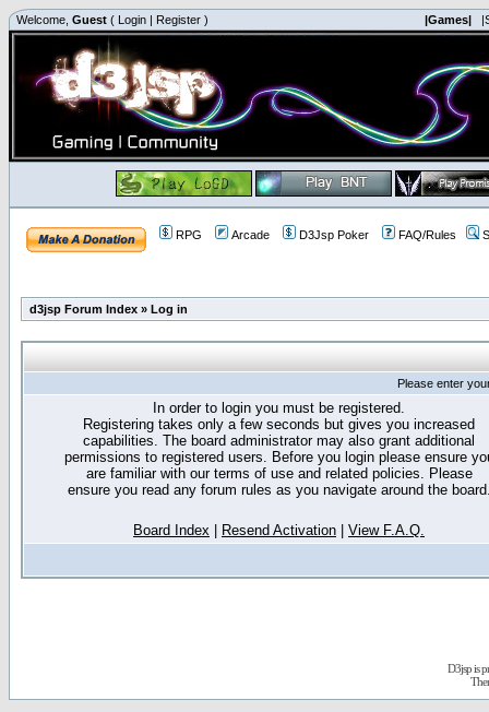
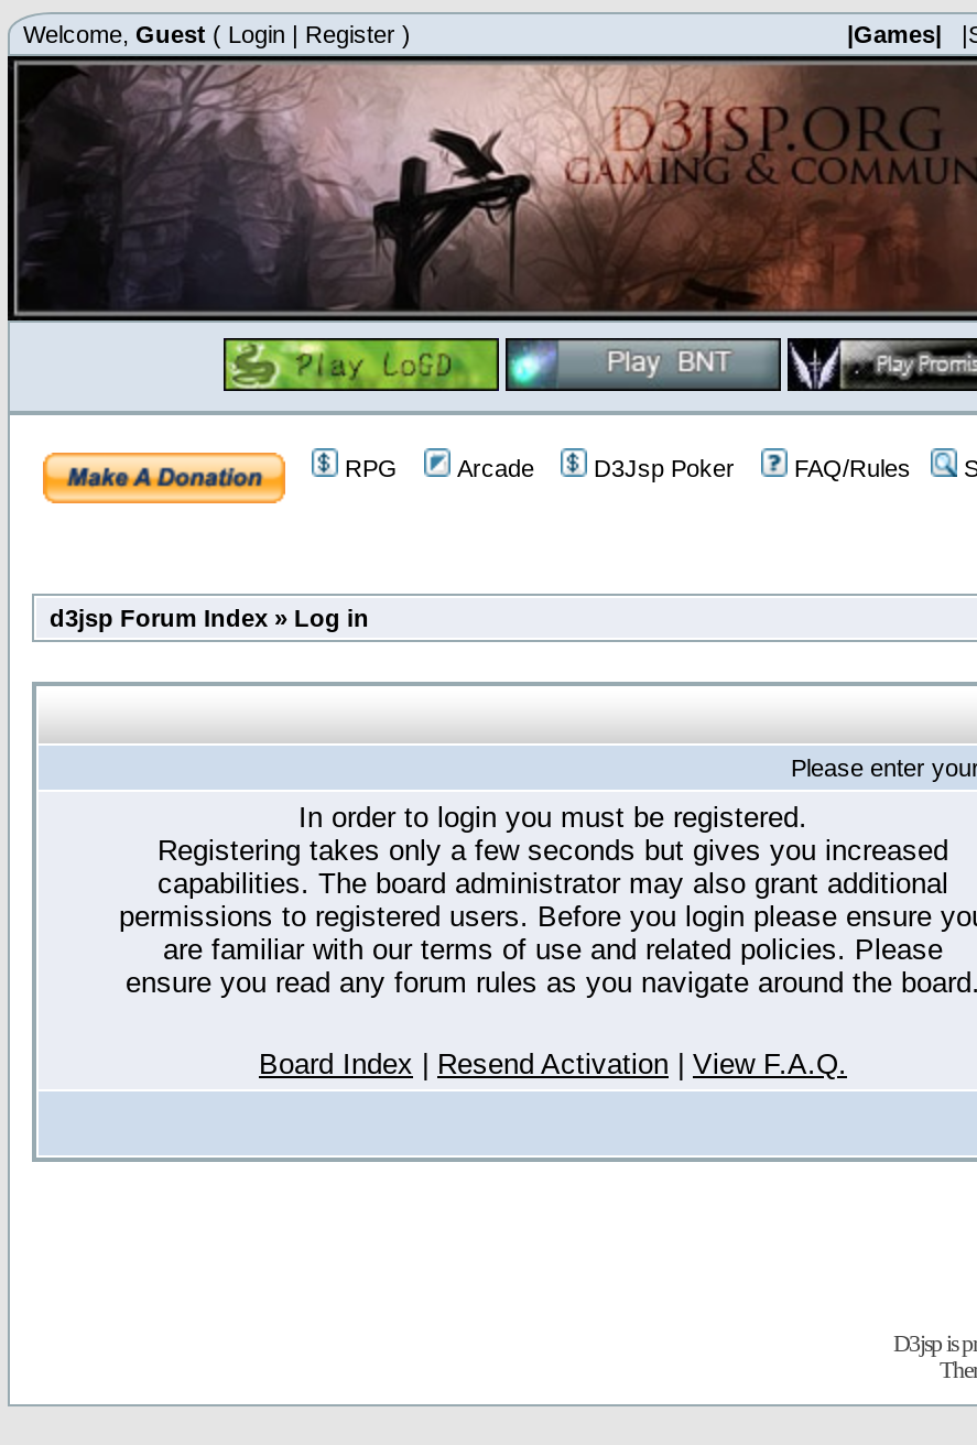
- [image]
+ [image]
